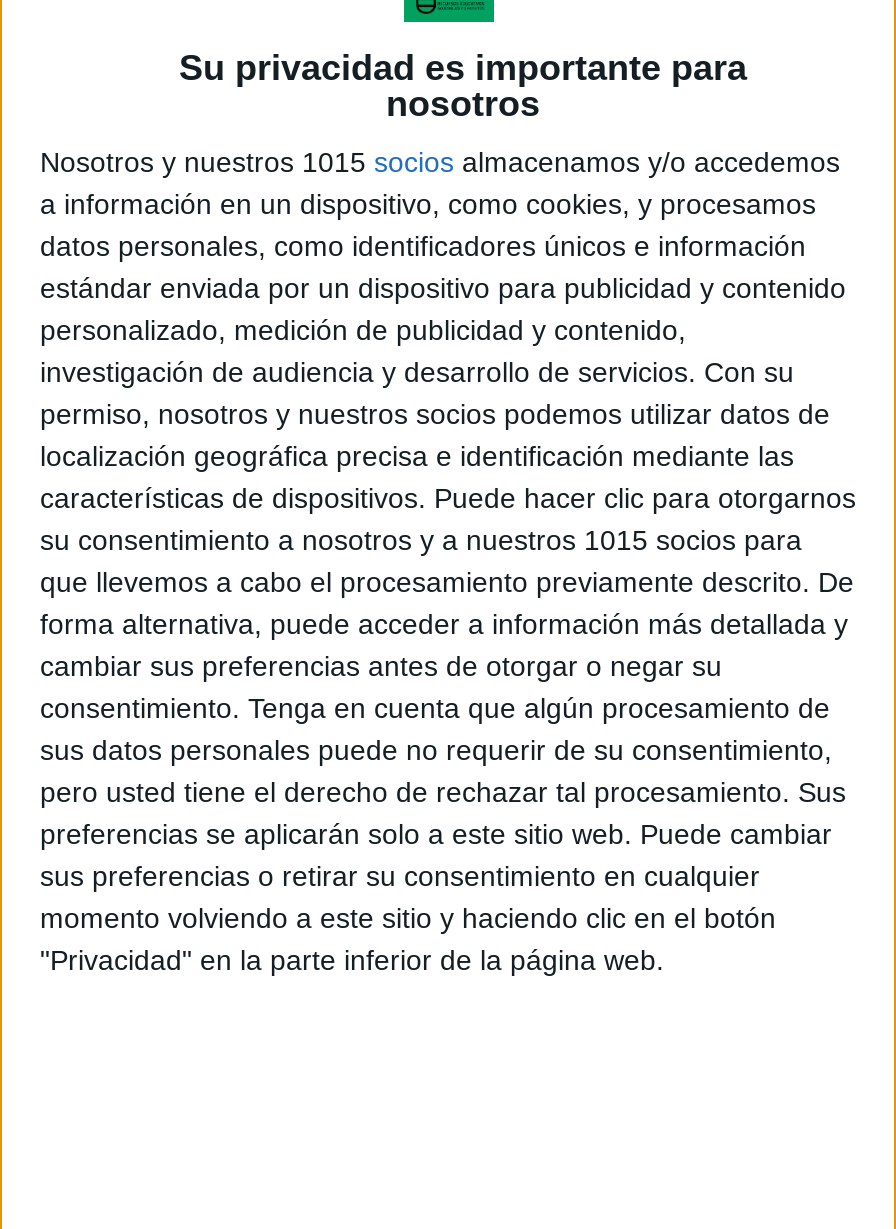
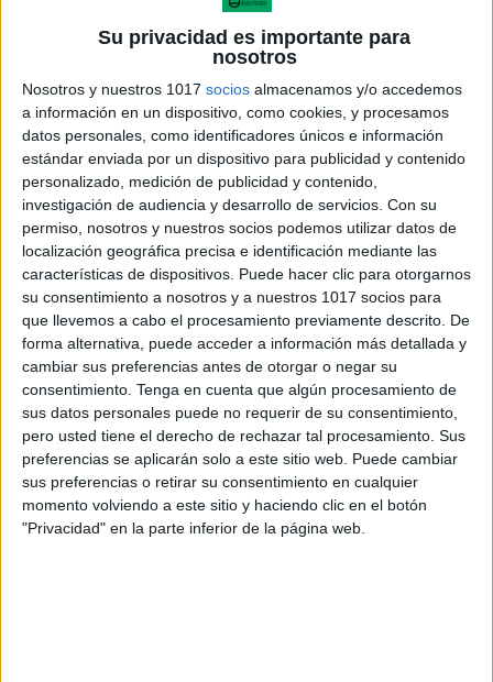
- Nosotros y nuestros 1015 socios almacenamos y/o accedemos
+ Nosotros y nuestros 1017 socios almacenamos y/o accedemos

- su consentimiento a nosotros y a nuestros 1015 socios para
+ su consentimiento a nosotros y a nuestros 1017 socios para
